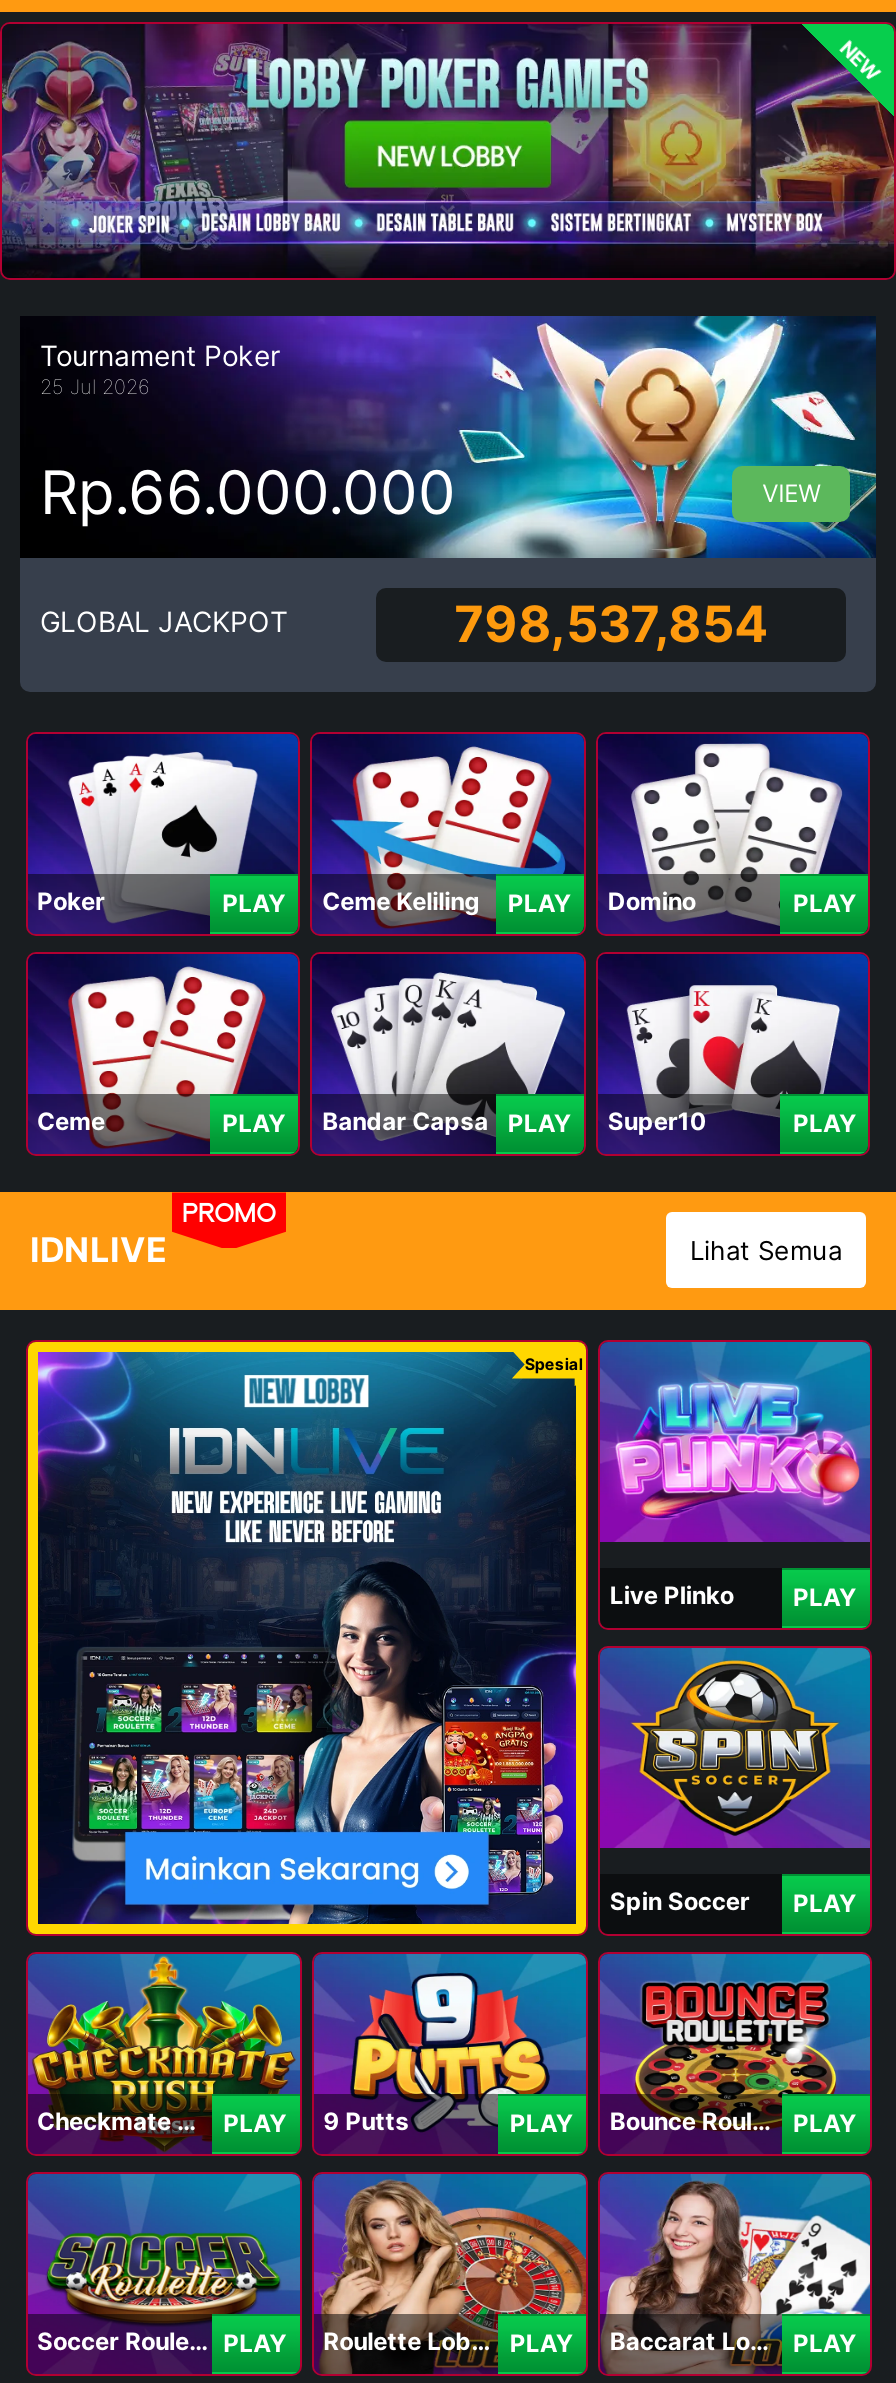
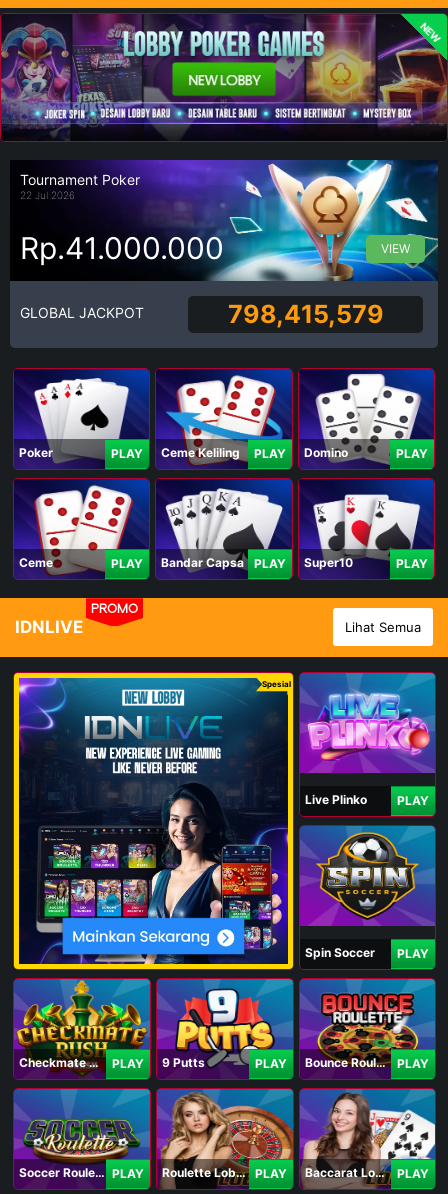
- 25 Jul 2026
+ 22 Jul 2026

- Rp.66.000.000
+ Rp.41.000.000

- 798,537,854
+ 798,415,579
